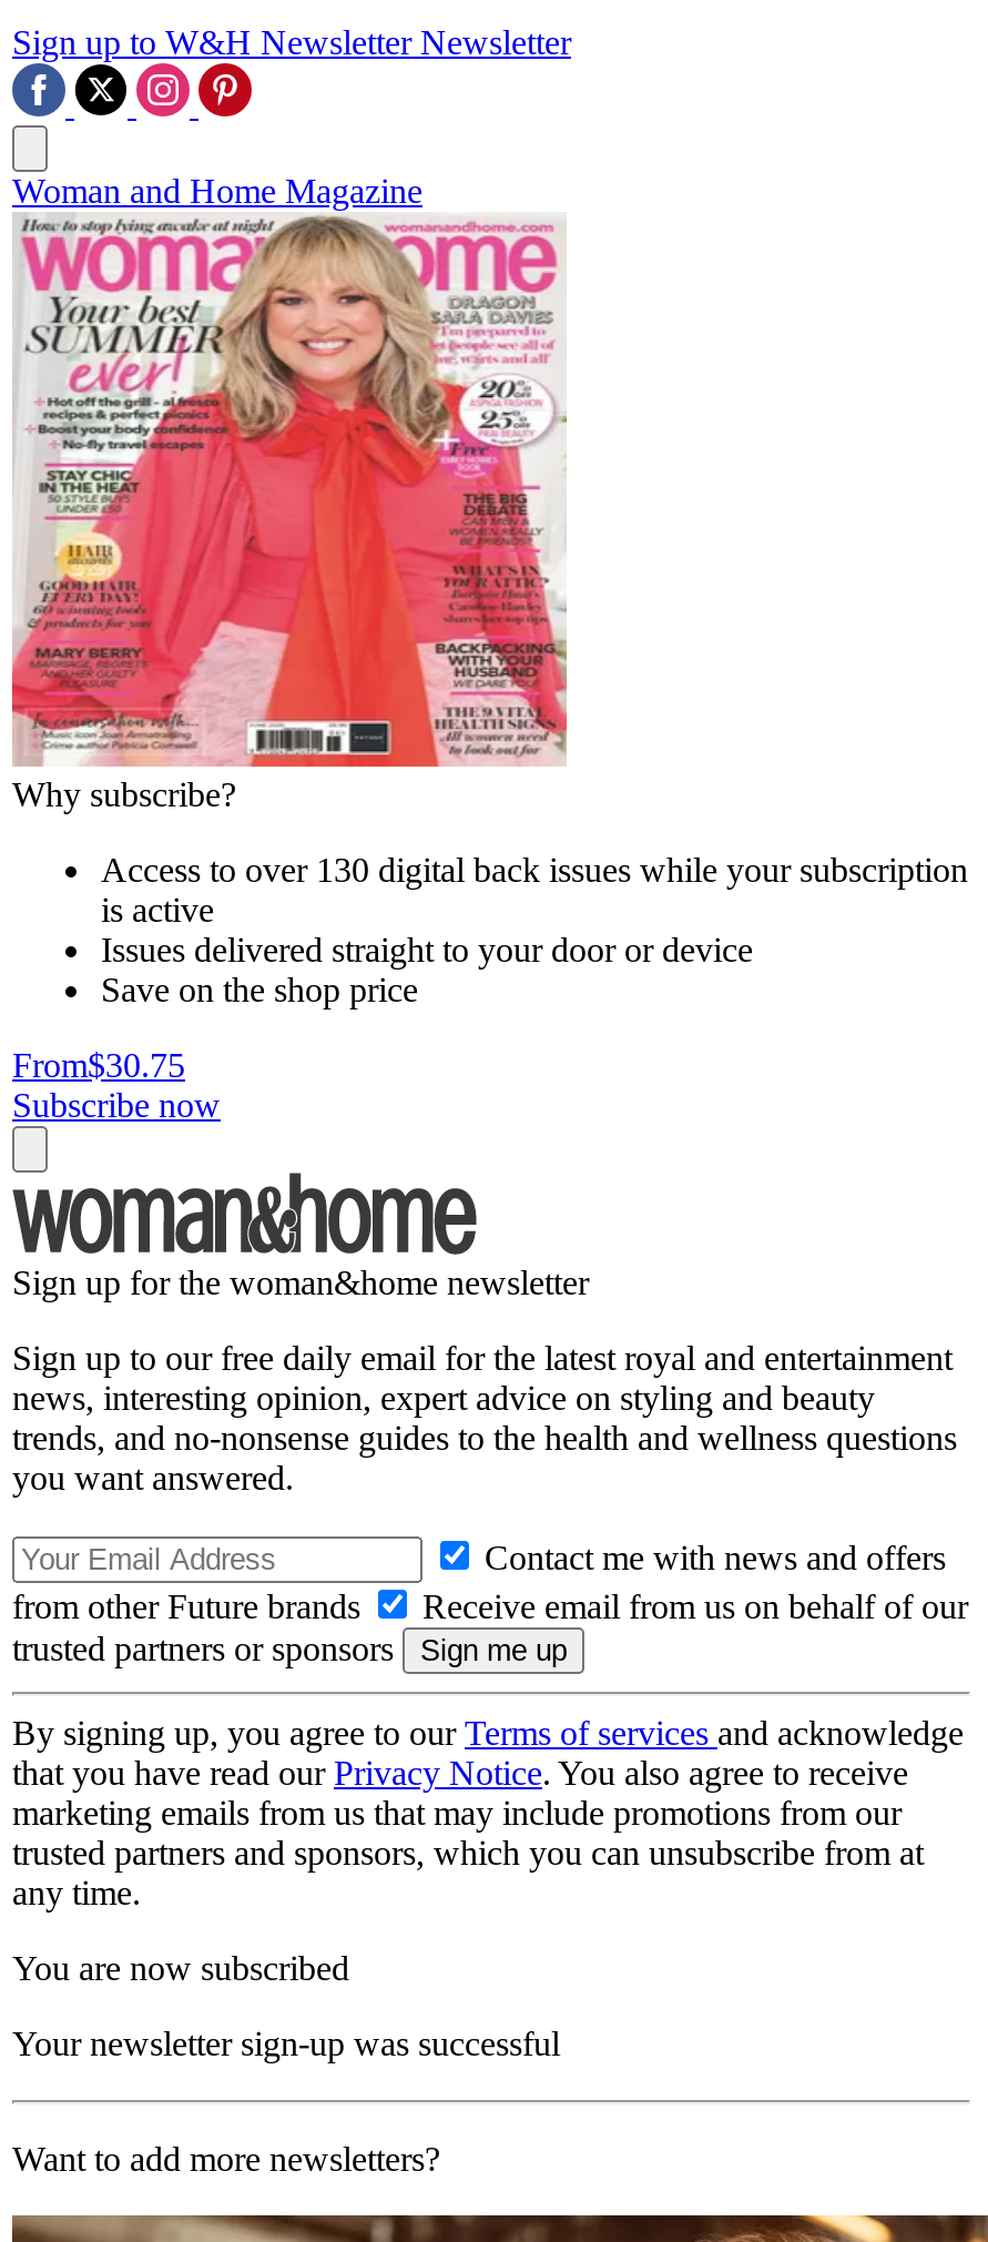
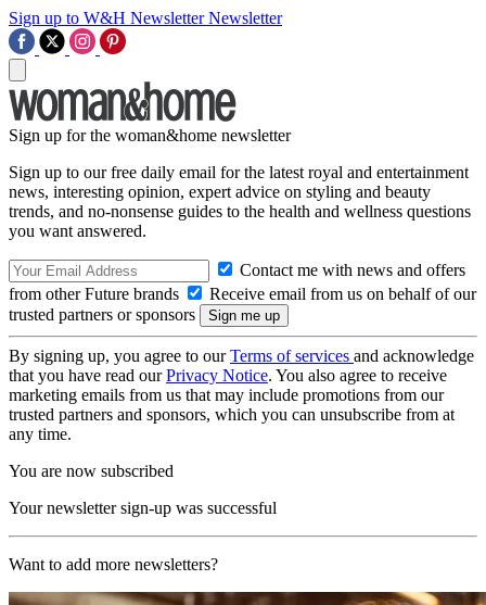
- Woman and Home Magazine

- [image]
- Why subscribe?
- Access to over 130 digital back issues while your subscription
- is active
- Issues delivered straight to your door or device
- Save on the shop price
- From$30.75
- Subscribe now
